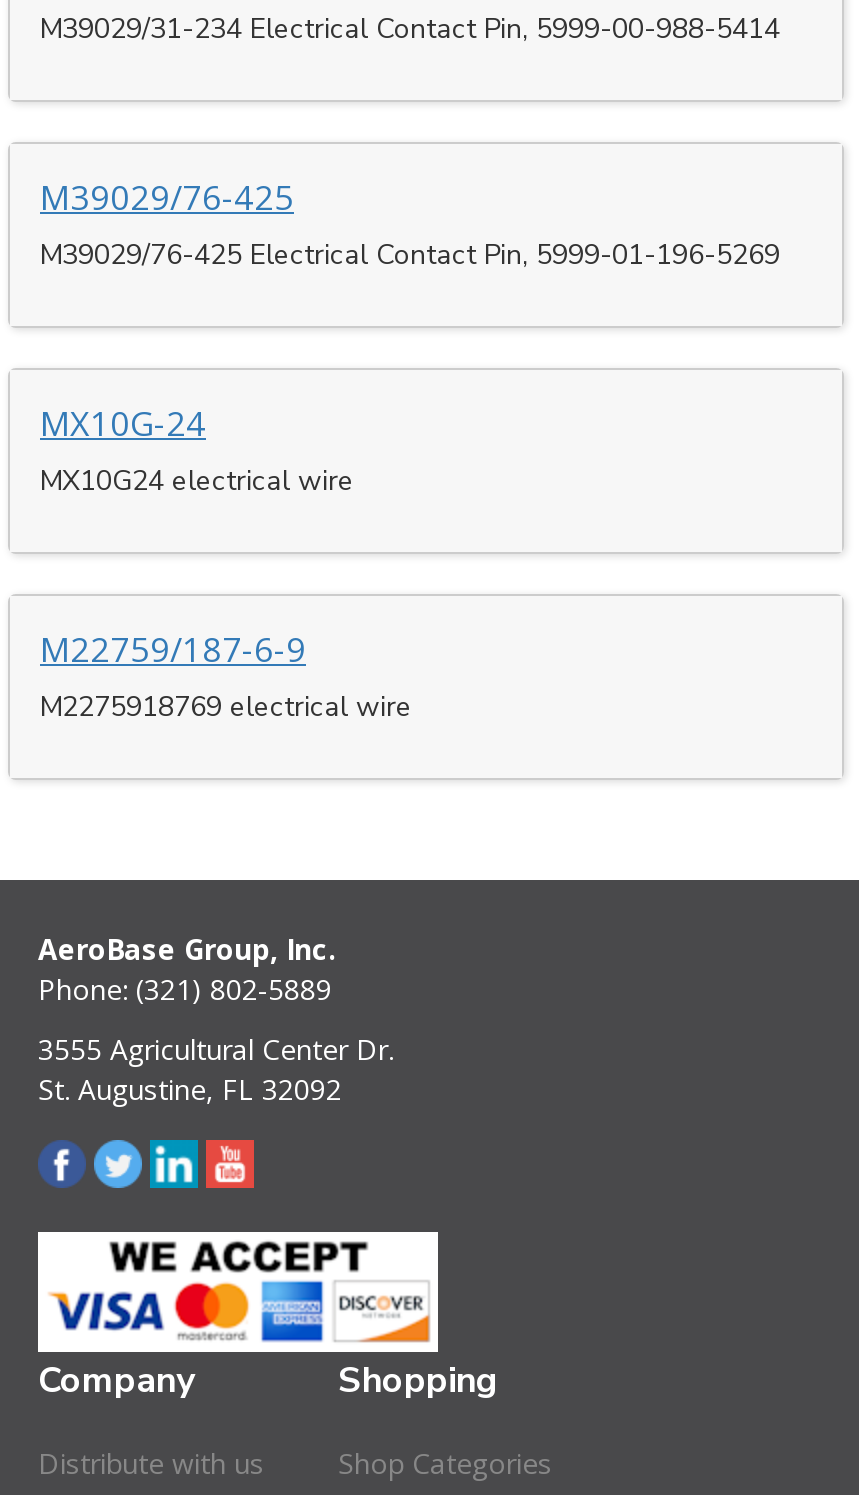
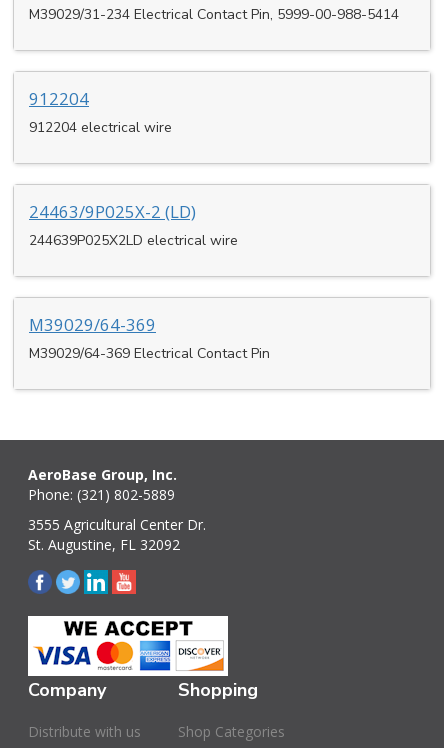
- M39029/76-425
- M39029/76-425 Electrical Contact Pin, 5999-01-196-5269
+ 912204
+ 912204 electrical wire

- MX10G-24
- MX10G24 electrical wire
+ 24463/9P025X-2 (LD)
+ 244639P025X2LD electrical wire

- M22759/187-6-9
- M2275918769 electrical wire
+ M39029/64-369
+ M39029/64-369 Electrical Contact Pin
